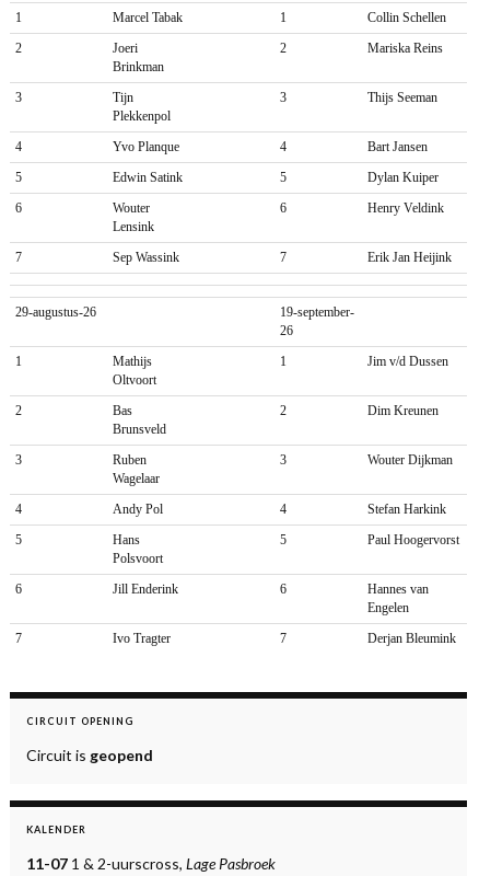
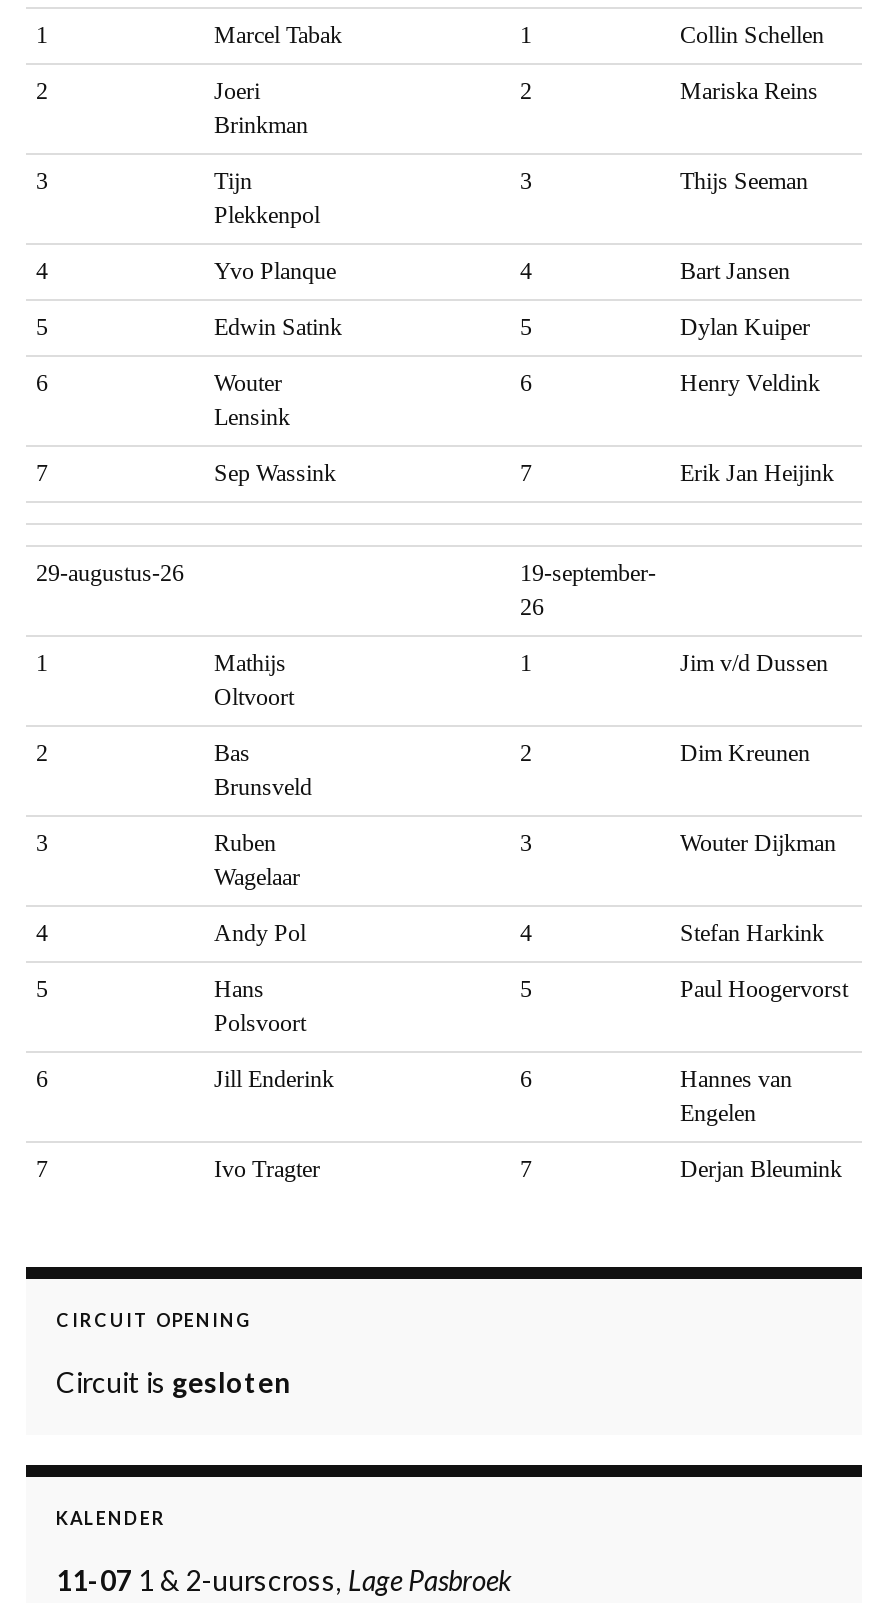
- Circuit is geopend
+ Circuit is gesloten
